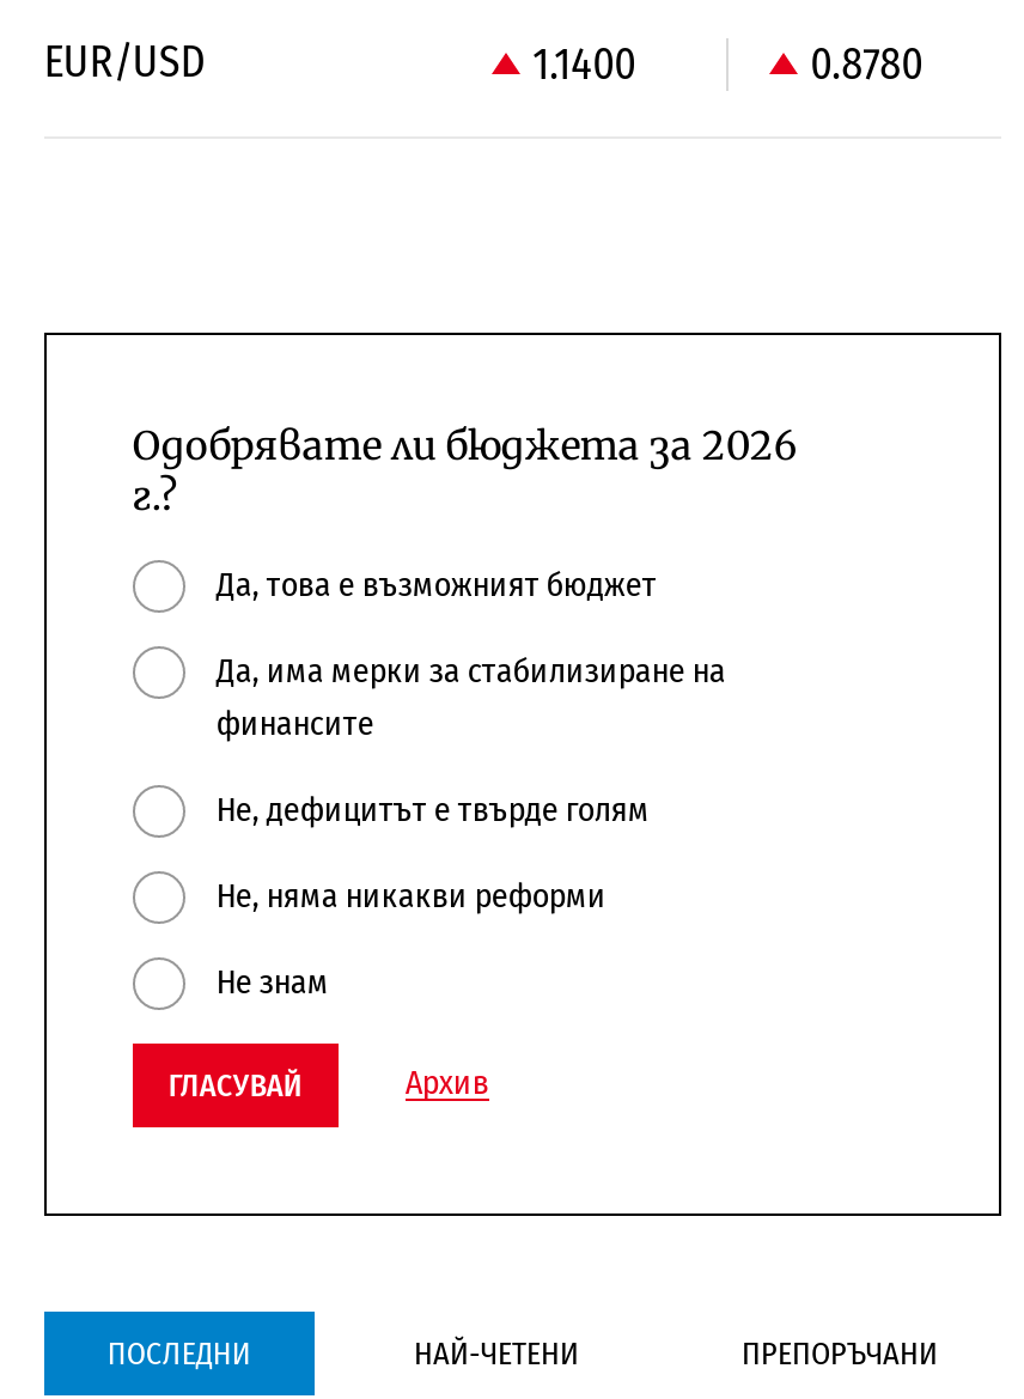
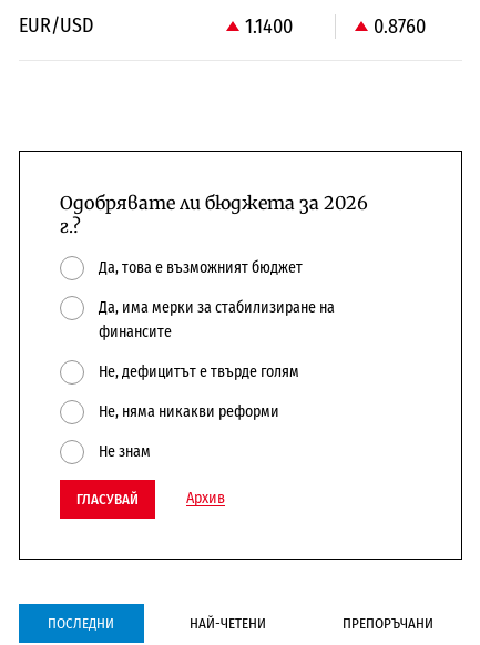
- 0.8780
+ 0.8760
